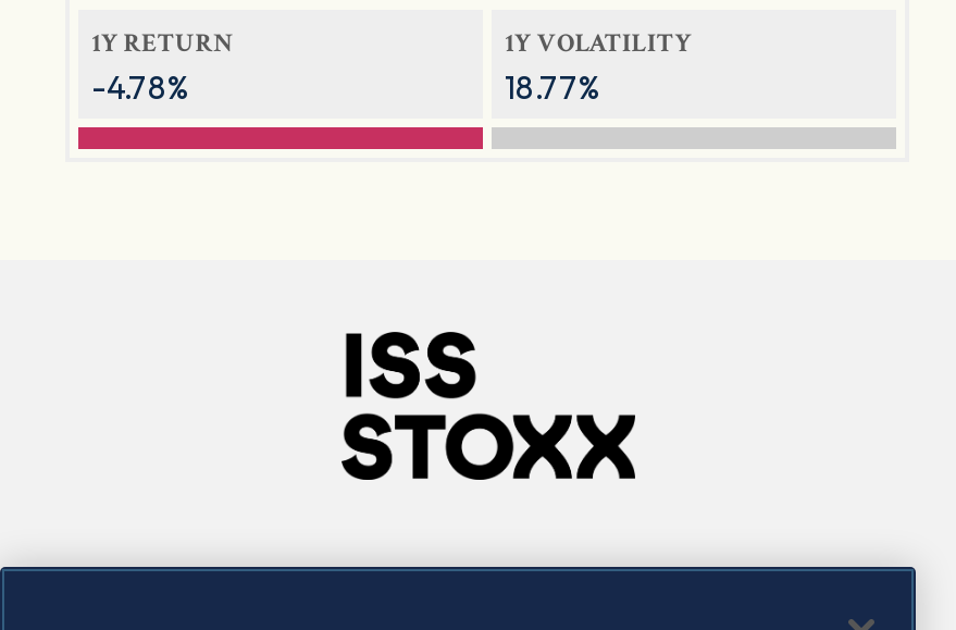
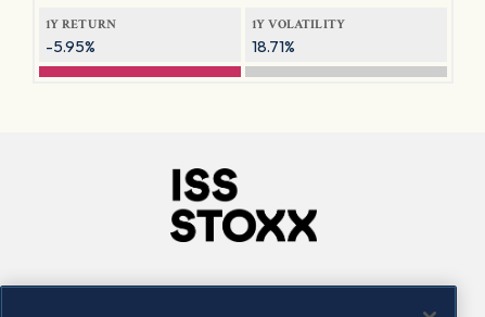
- -4.78%
+ -5.95%

- 18.77%
+ 18.71%
